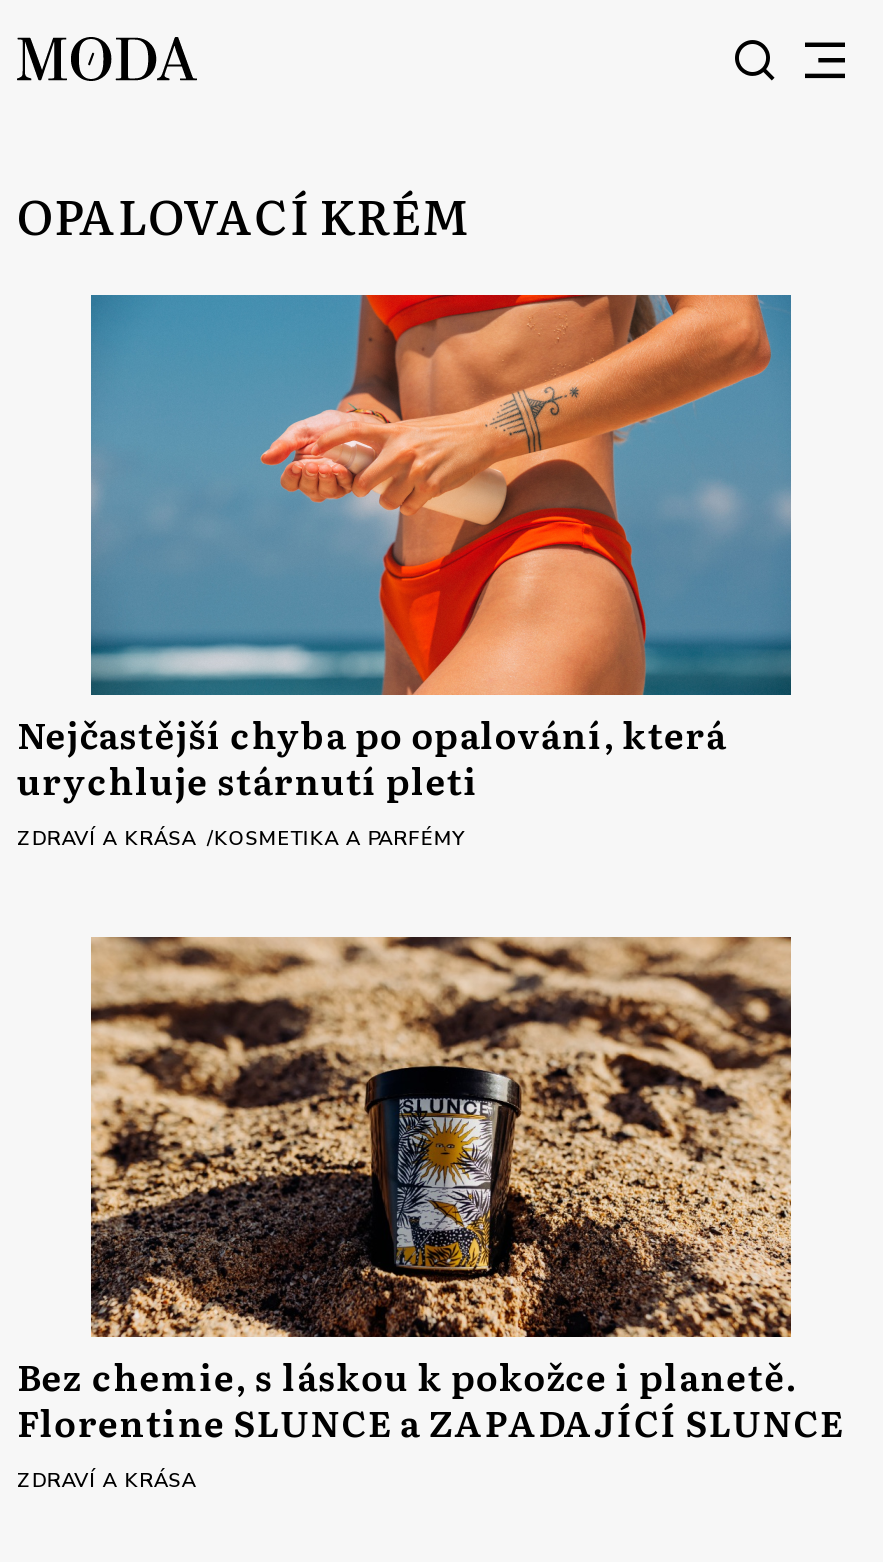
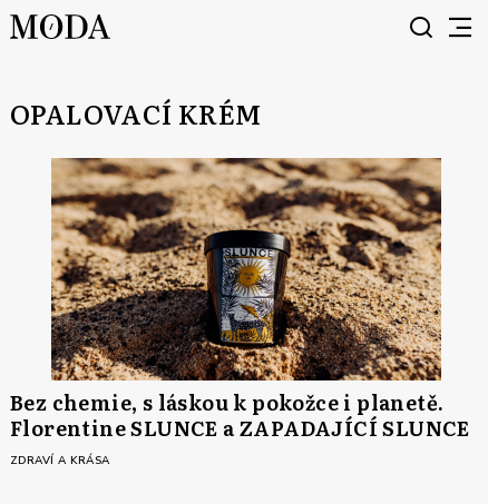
- [image]
- Nejčastější chyba po opalování, která
- urychluje stárnutí pleti
- ZDRAVÍ A KRÁSA KOSMETIKA A PARFÉMY
